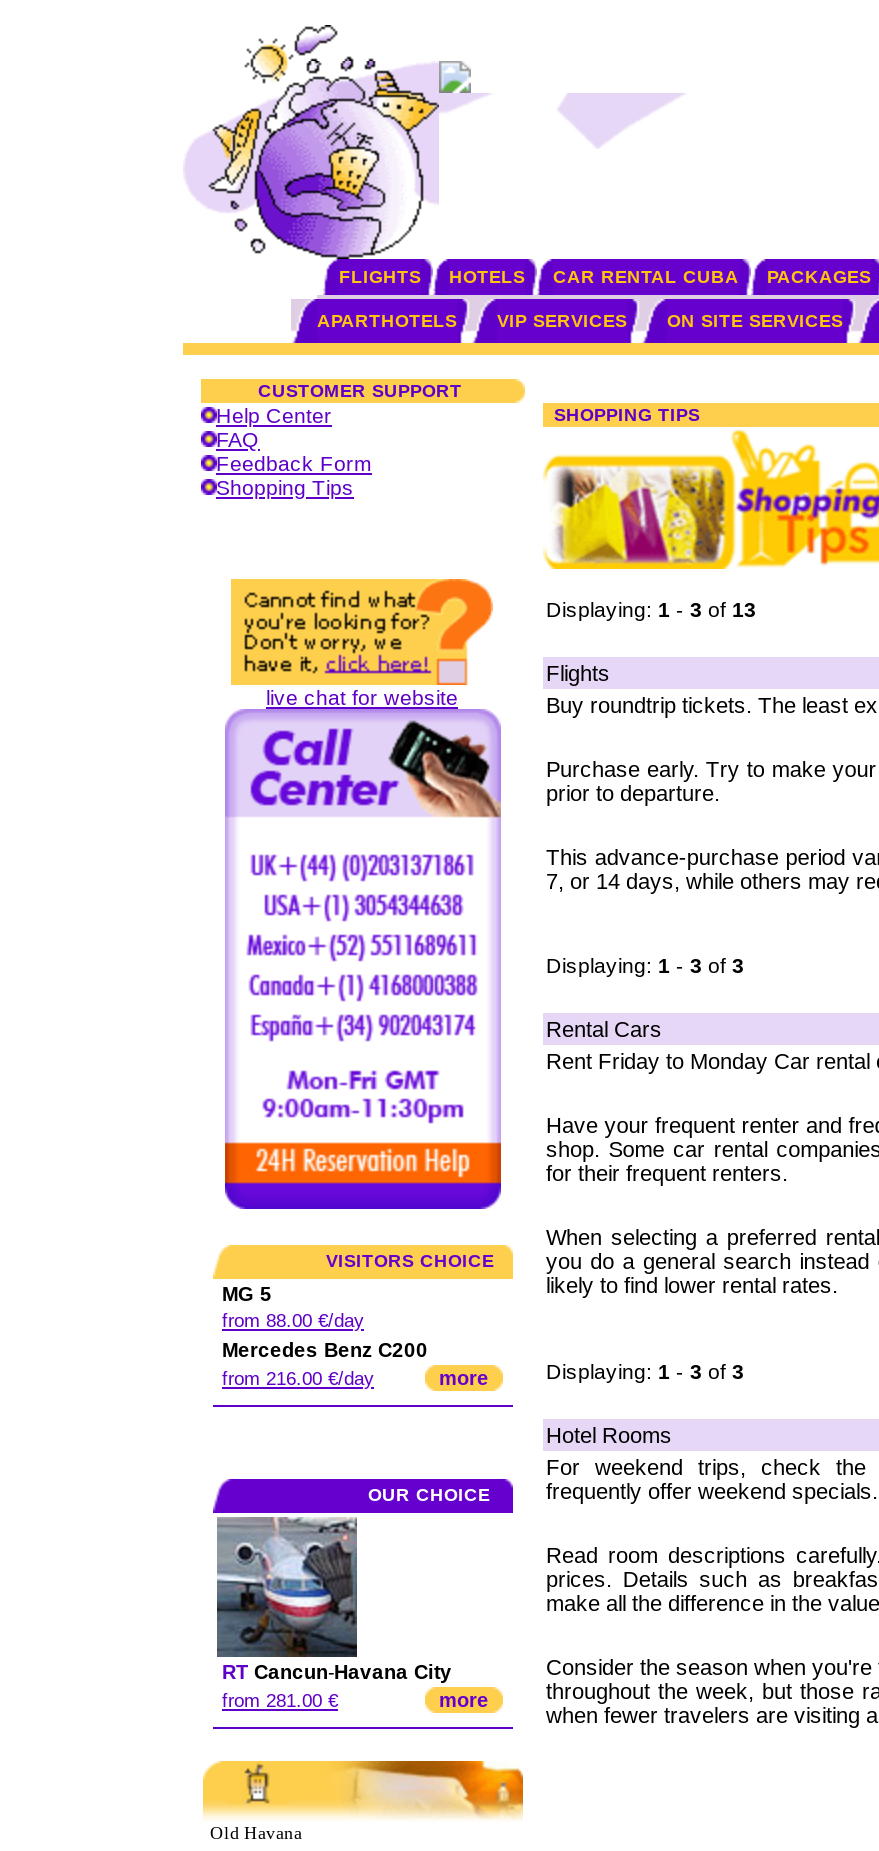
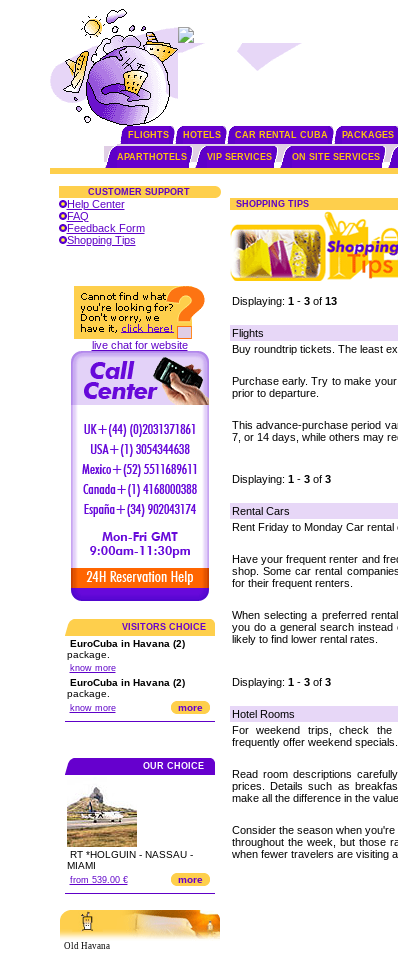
- MG 5
- from 88.00 €/day
- Mercedes Benz C200
- from 216.00 €/day
+ EuroCuba in Havana (2)
+ package.
+ know more
+ EuroCuba in Havana (2)
+ package.
+ know more

- [image]
- RT Cancun-Havana City
- from 281.00 €
+ [image]
+ RT *HOLGUIN - NASSAU -
+ MIAMI
+ from 539.00 €
